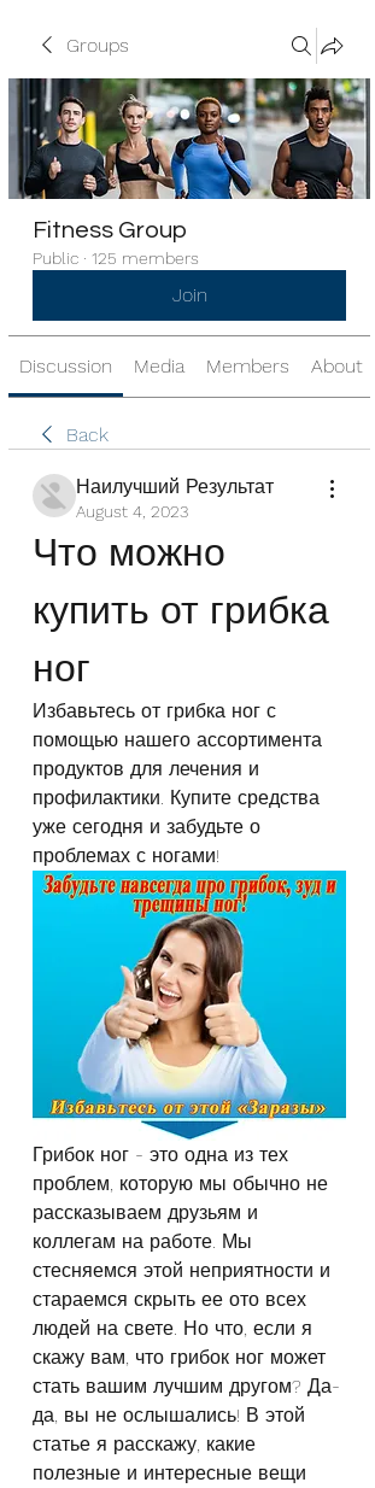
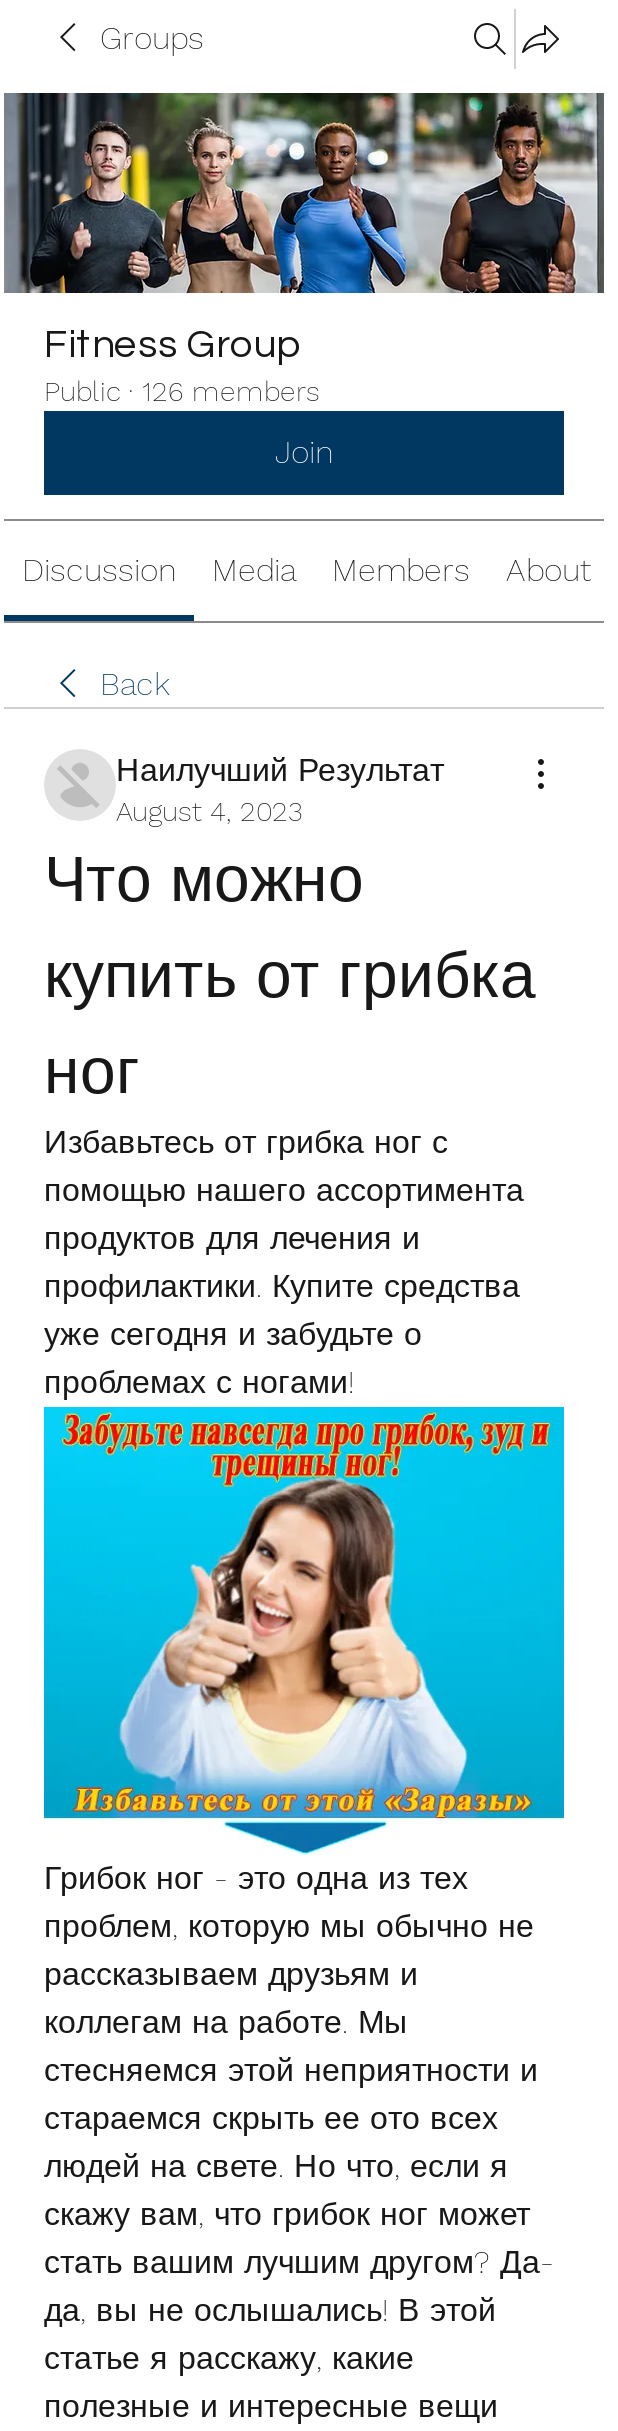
- Public · 125 members
+ Public · 126 members
